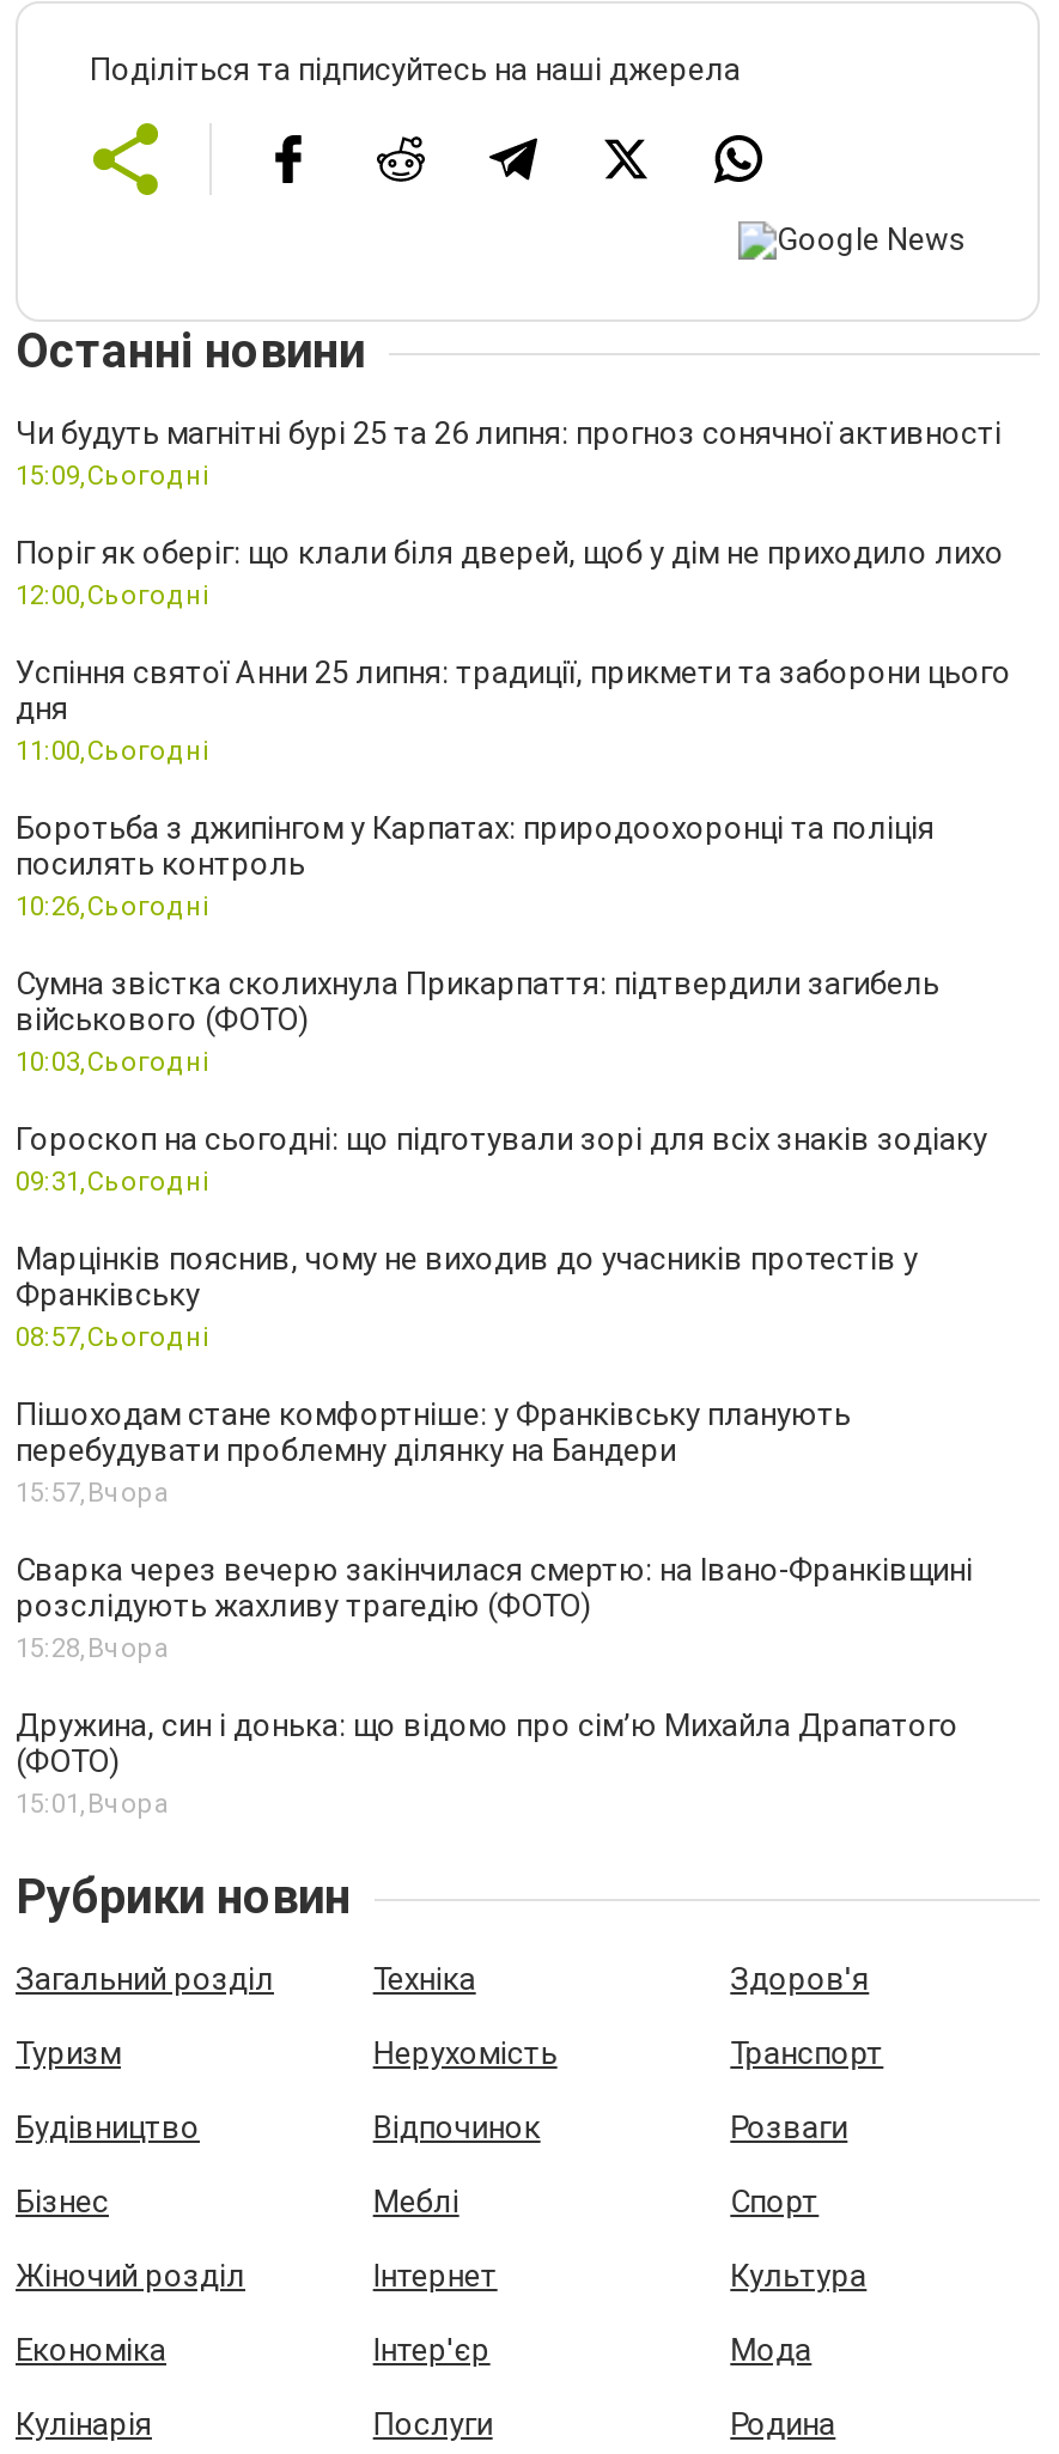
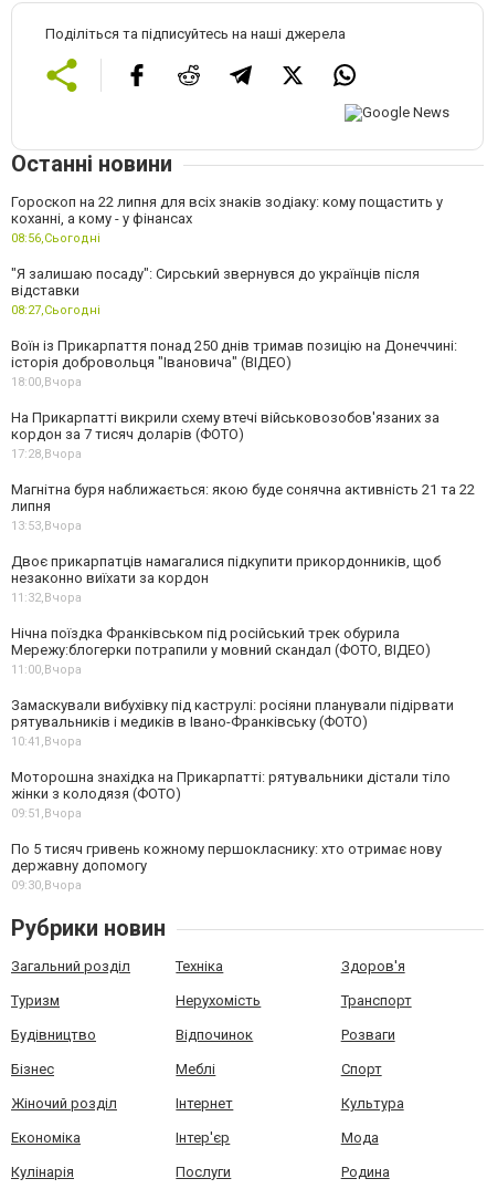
- Чи будуть магнітні бурі 25 та 26 липня: прогноз сонячної активності
- 15:09,Сьогодні
+ Гороскоп на 22 липня для всіх знаків зодіаку: кому пощастить у
+ коханні, а кому - у фінансах
+ 08:56,Сьогодні

- Поріг як оберіг: що клали біля дверей, щоб у дім не приходило лихо
- 12:00,Сьогодні
+ "Я залишаю посаду": Сирський звернувся до українців після
+ відставки
+ 08:27,Сьогодні

- Успіння святої Анни 25 липня: традиції, прикмети та заборони цього
- дня
- 11:00,Сьогодні
+ Воїн із Прикарпаття понад 250 днів тримав позицію на Донеччині:
+ історія добровольця "Івановича" (ВІДЕО)
+ 18:00,Вчора

- Боротьба з джипінгом у Карпатах: природоохоронці та поліція
- посилять контроль
- 10:26,Сьогодні
+ На Прикарпатті викрили схему втечі військовозобов'язаних за
+ кордон за 7 тисяч доларів (ФОТО)
+ 17:28,Вчора

- Сумна звістка сколихнула Прикарпаття: підтвердили загибель
- військового (ФОТО)
- 10:03,Сьогодні
+ Магнітна буря наближається: якою буде сонячна активність 21 та 22
+ липня
+ 13:53,Вчора

- Гороскоп на сьогодні: що підготували зорі для всіх знаків зодіаку
- 09:31, Сьогодні
+ Двоє прикарпатців намагалися підкупити прикордонників, щоб
+ незаконно виїхати за кордон
+ 11:32,Вчора

- Марцінків пояснив, чому не виходив до учасників протестів у
- Франківську
- 08:57,Сьогодні
+ Нічна поїздка Франківськом під російський трек обурила
+ Мережу:блогерки потрапили у мовний скандал (ФОТО, ВІДЕО)
+ 11:00,Вчора

- Пішоходам стане комфортніше: у Франківську планують
- перебудувати проблемну ділянку на Бандери
- 15:57, Вчора
+ Замаскували вибухівку під каструлі: росіяни планували підірвати
+ рятувальників і медиків в Івано-Франківську (ФОТО)
+ 10:41, Вчора

- Сварка через вечерю закінчилася смертю: на Івано-Франківщині
- розслідують жахливу трагедію (ФОТО)
- 15:28, Вчора
+ Моторошна знахідка на Прикарпатті: рятувальники дістали тіло
+ жінки з колодязя (ФОТО)
+ 09:51, Вчора

- Дружина, син і донька: що відомо про сім’ю Михайла Драпатого
- (ФОТО)
- 15:01, Вчора
+ По 5 тисяч гривень кожному першокласнику: хто отримає нову
+ державну допомогу
+ 09:30, Вчора
